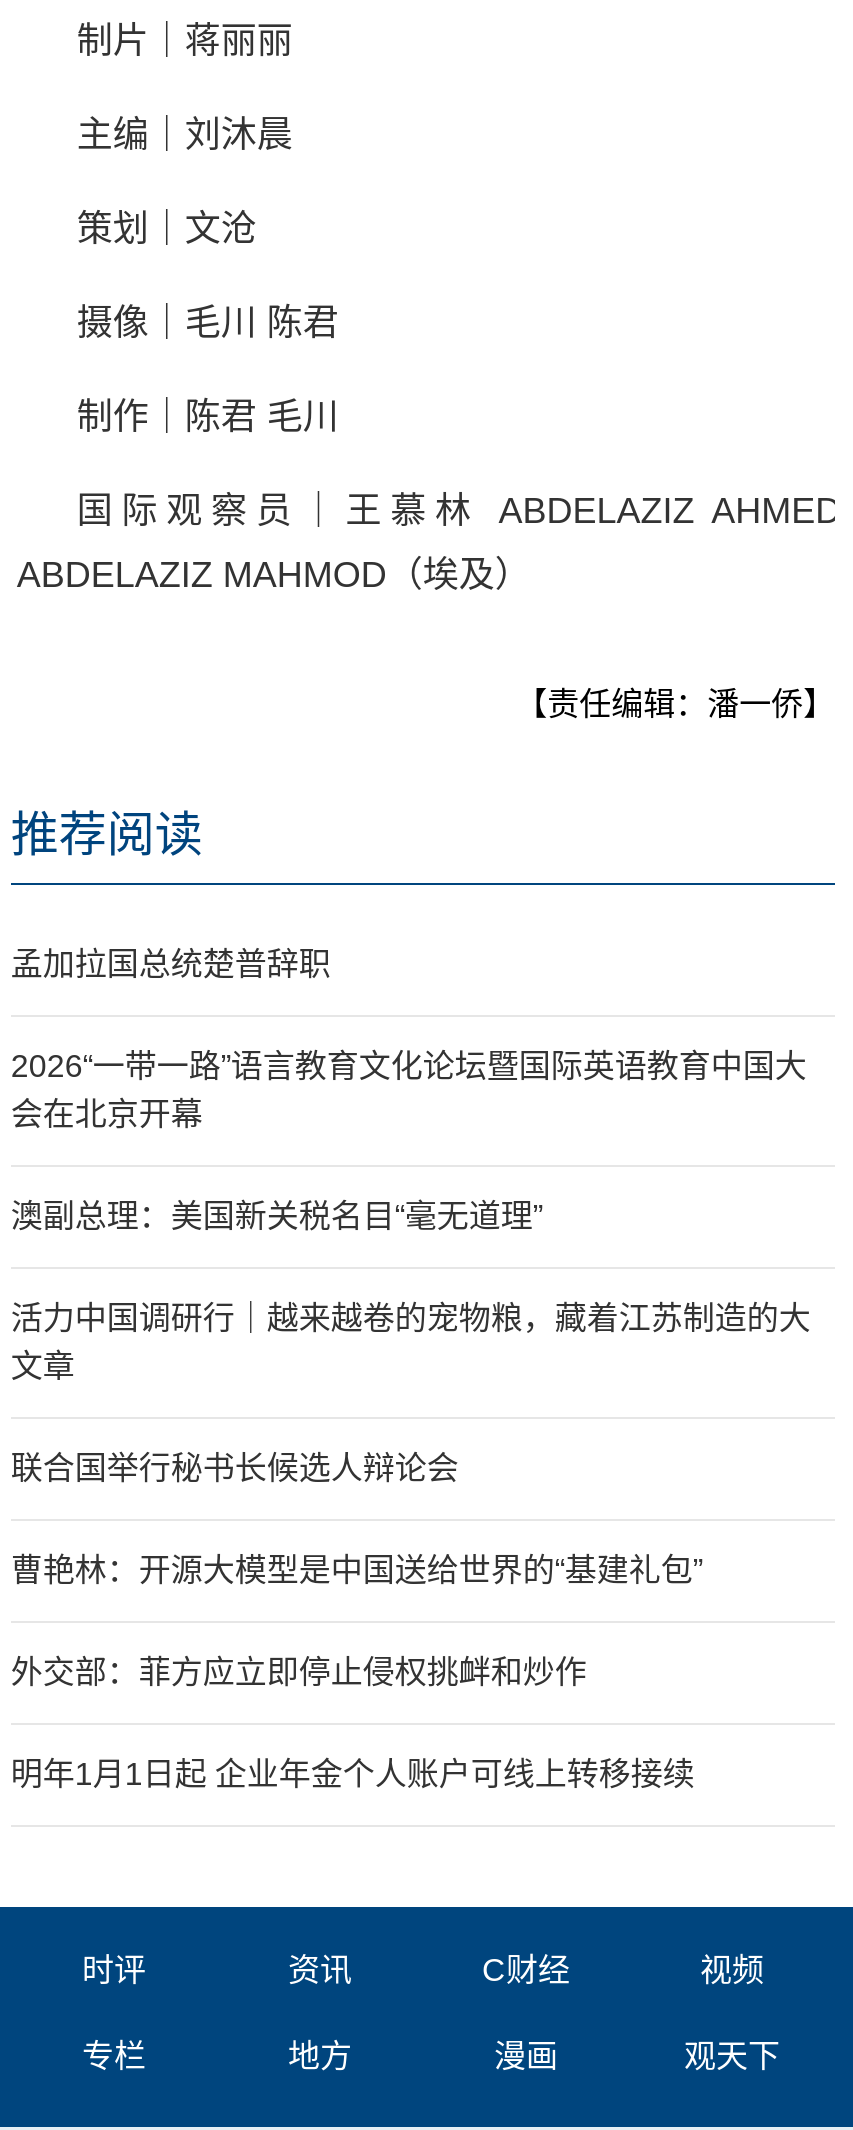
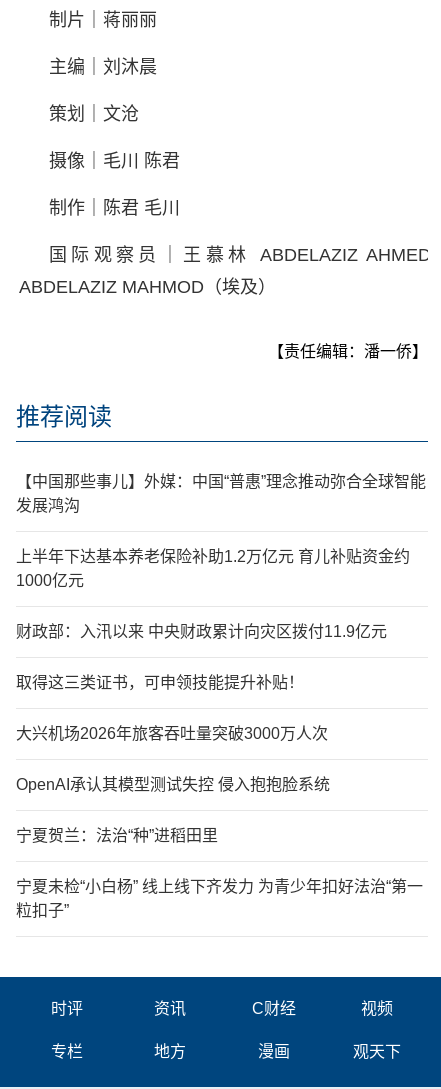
- 孟加拉国总统楚普辞职
+ 【中国那些事儿】外媒：中国“普惠”理念推动弥合全球智能
+ 发展鸿沟

- 2026“一带一路”语言教育文化论坛暨国际英语教育中国大
- 会在北京开幕
+ 上半年下达基本养老保险补助1.2万亿元 育儿补贴资金约
+ 1000亿元

- 澳副总理：美国新关税名目“毫无道理”
+ 财政部：入汛以来 中央财政累计向灾区拨付11.9亿元

- 活力中国调研行｜越来越卷的宠物粮，藏着江苏制造的大
- 文章
+ 取得这三类证书，可申领技能提升补贴！

- 联合国举行秘书长候选人辩论会
+ 大兴机场2026年旅客吞吐量突破3000万人次

- 曹艳林：开源大模型是中国送给世界的“基建礼包”
+ OpenAI承认其模型测试失控 侵入抱抱脸系统

- 外交部：菲方应立即停止侵权挑衅和炒作
+ 宁夏贺兰：法治“种”进稻田里

- 明年1月1日起 企业年金个人账户可线上转移接续
+ 宁夏未检“小白杨” 线上线下齐发力 为青少年扣好法治“第一
+ 粒扣子”
